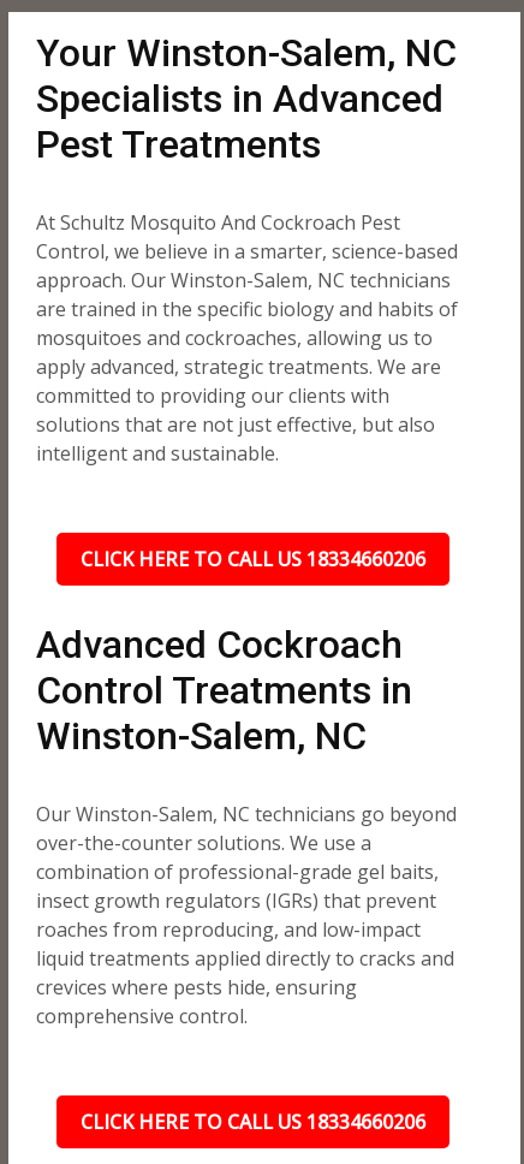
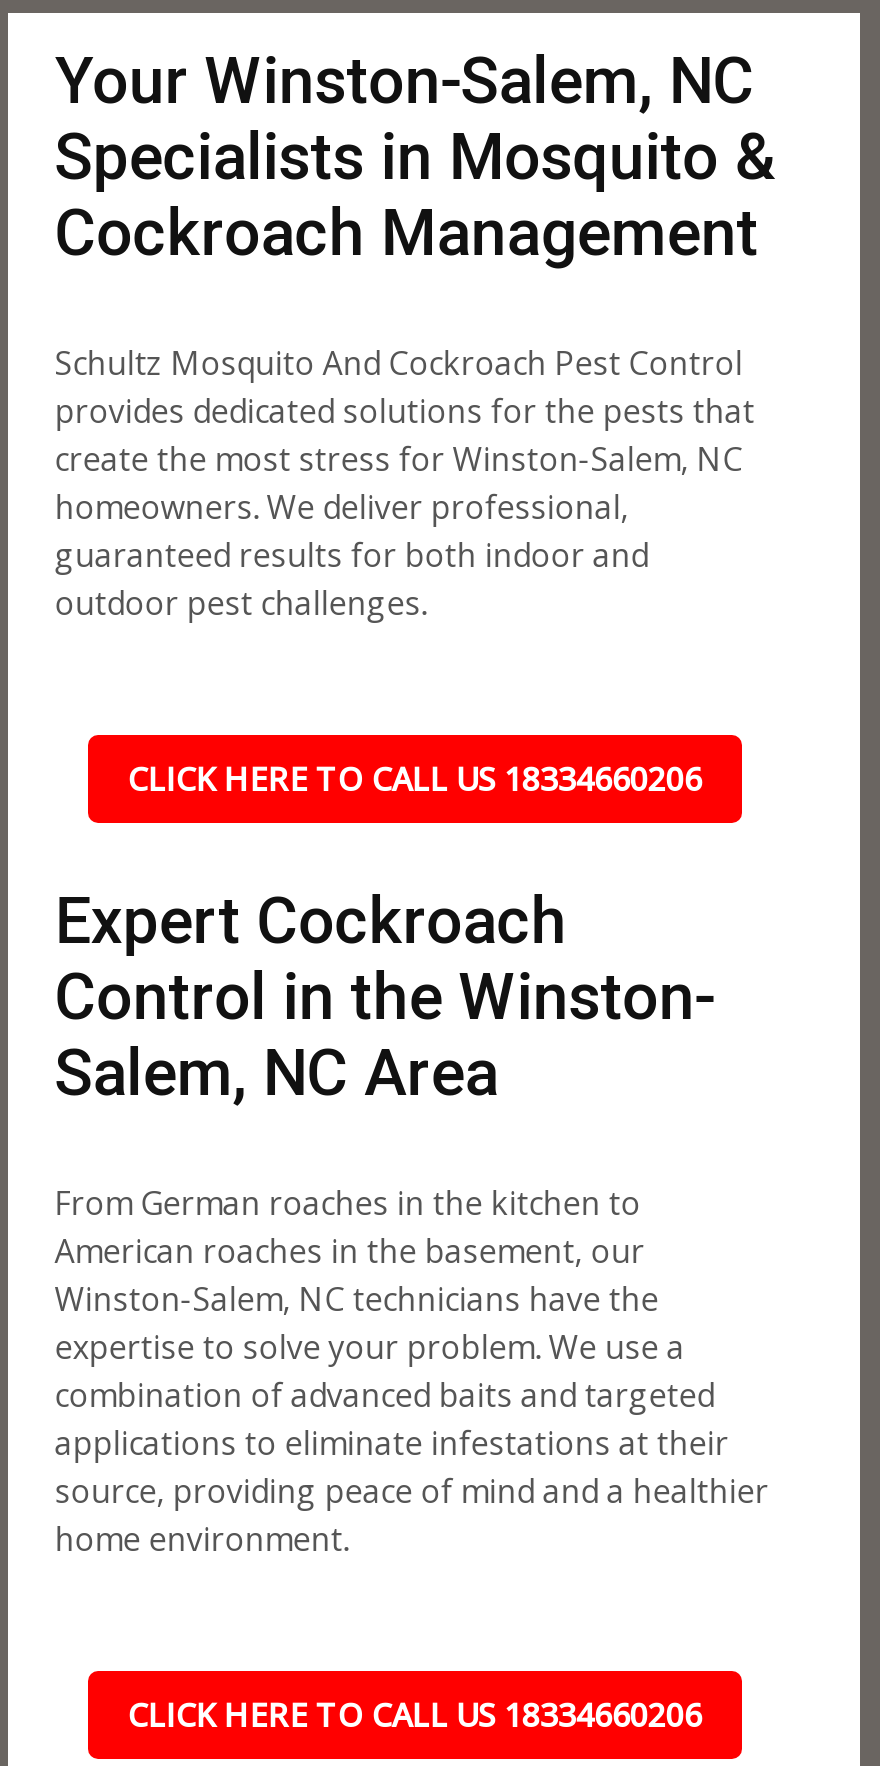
- Specialists in Advanced
- Pest Treatments
+ Specialists in Mosquito &
+ Cockroach Management

- At Schultz Mosquito And Cockroach Pest
- Control, we believe in a smarter, science-based
- approach. Our Winston-Salem, NC technicians
- are trained in the specific biology and habits of
- mosquitoes and cockroaches, allowing us to
- apply advanced, strategic treatments. We are
- committed to providing our clients with
- solutions that are not just effective, but also
- intelligent and sustainable.
+ Schultz Mosquito And Cockroach Pest Control
+ provides dedicated solutions for the pests that
+ create the most stress for Winston-Salem, NC
+ homeowners. We deliver professional,
+ guaranteed results for both indoor and
+ outdoor pest challenges.

- Advanced Cockroach
- Control Treatments in
- Winston-Salem, NC
+ Expert Cockroach
+ Control in the Winston-
+ Salem, NC Area

- Our Winston-Salem, NC technicians go beyond
- over-the-counter solutions. We use a
- combination of professional-grade gel baits,
- insect growth regulators (IGRs) that prevent
- roaches from reproducing, and low-impact
- liquid treatments applied directly to cracks and
- crevices where pests hide, ensuring
- comprehensive control.
+ From German roaches in the kitchen to
+ American roaches in the basement, our
+ Winston-Salem, NC technicians have the
+ expertise to solve your problem. We use a
+ combination of advanced baits and targeted
+ applications to eliminate infestations at their
+ source, providing peace of mind and a healthier
+ home environment.
